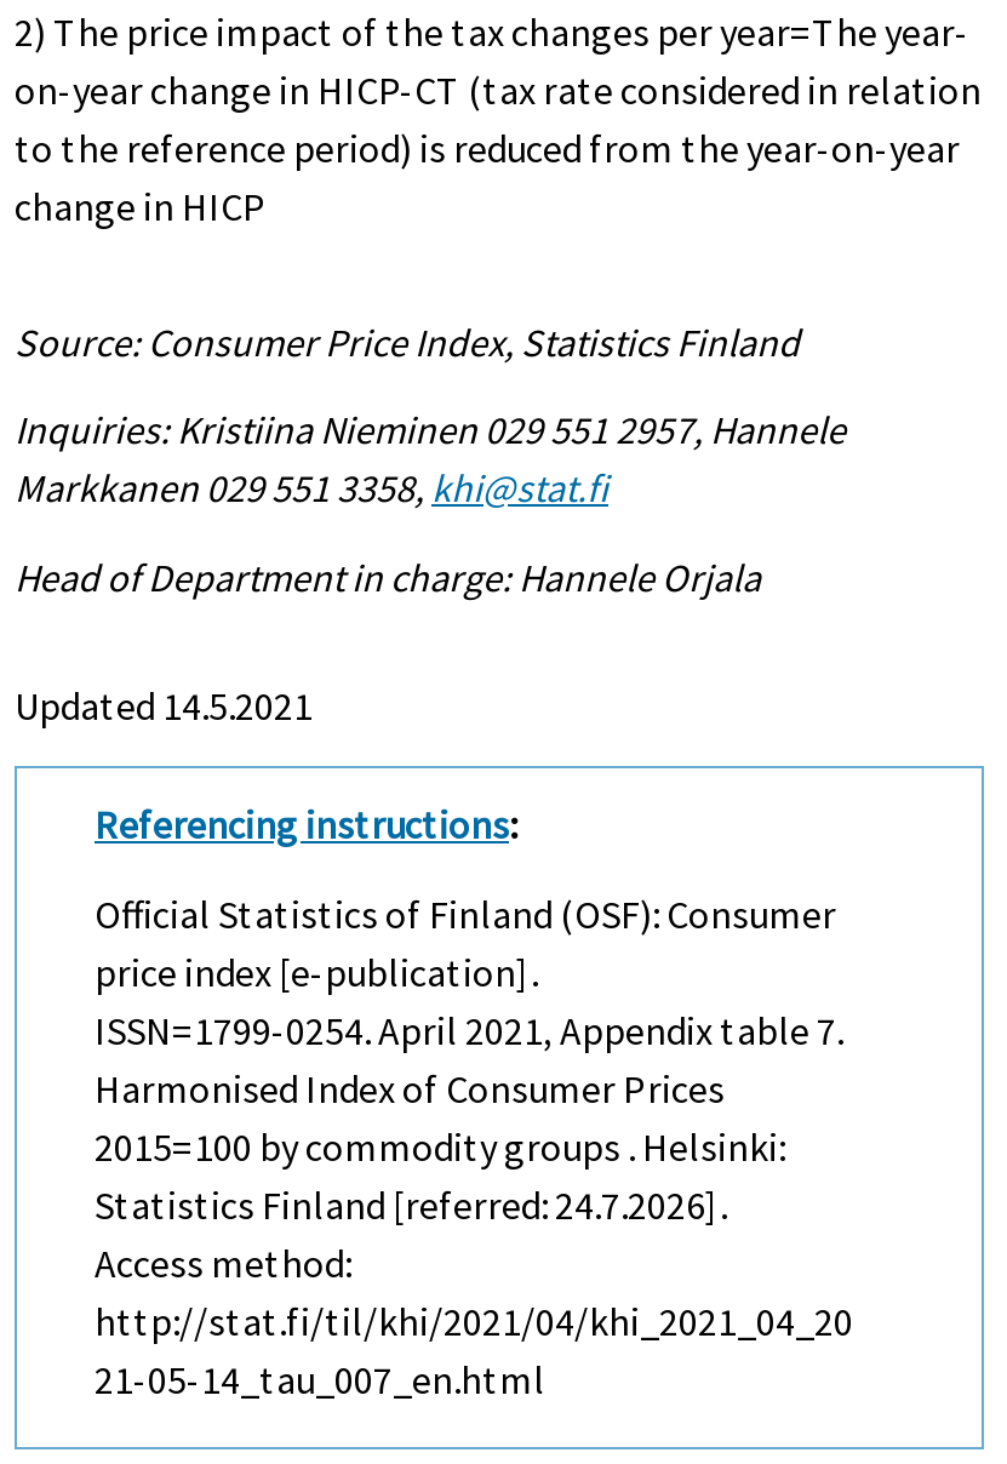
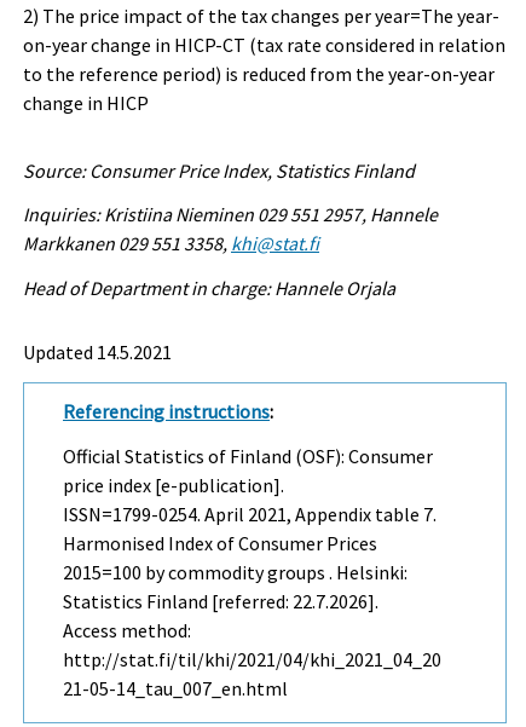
- Statistics Finland [referred: 24.7.2026].
+ Statistics Finland [referred: 22.7.2026].
